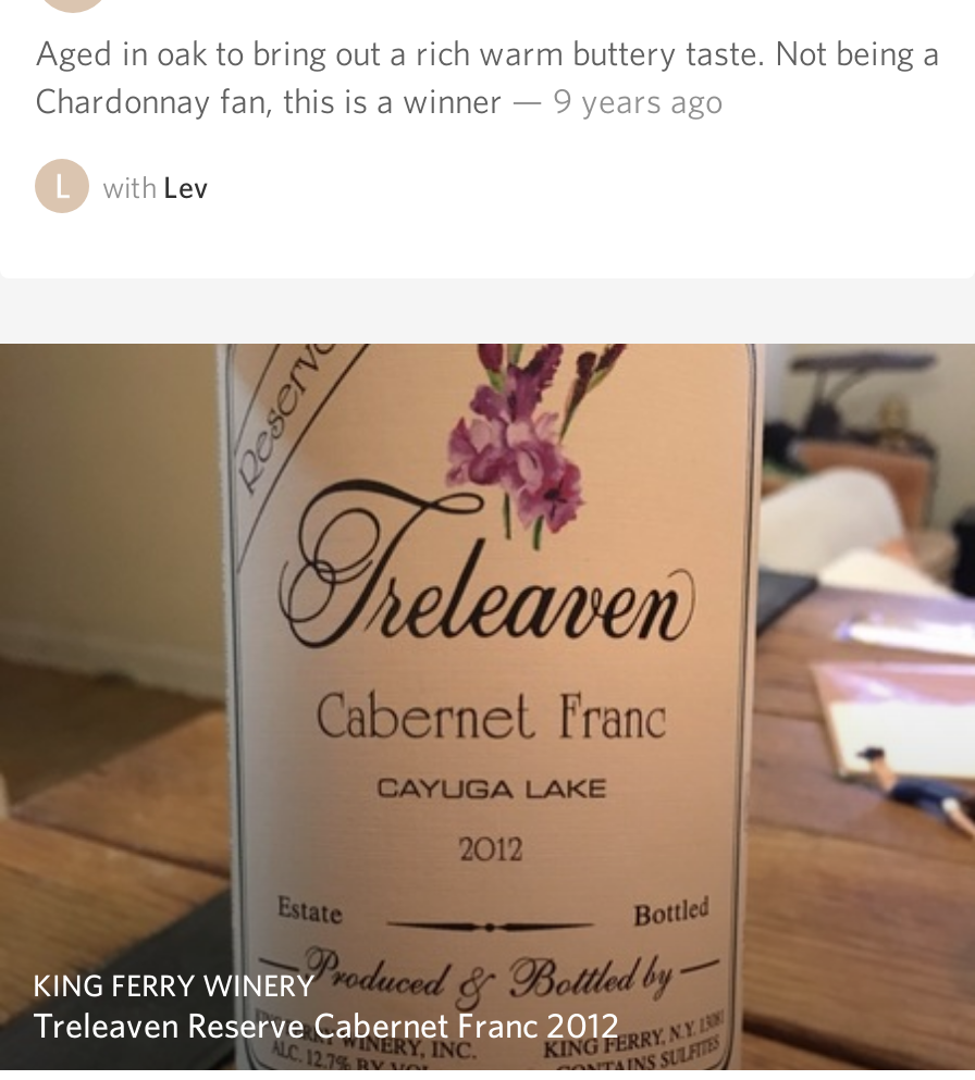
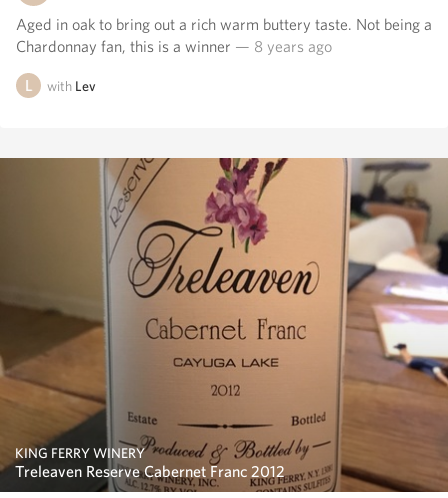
- Chardonnay fan, this is a winner — 9 years ago
+ Chardonnay fan, this is a winner — 8 years ago
